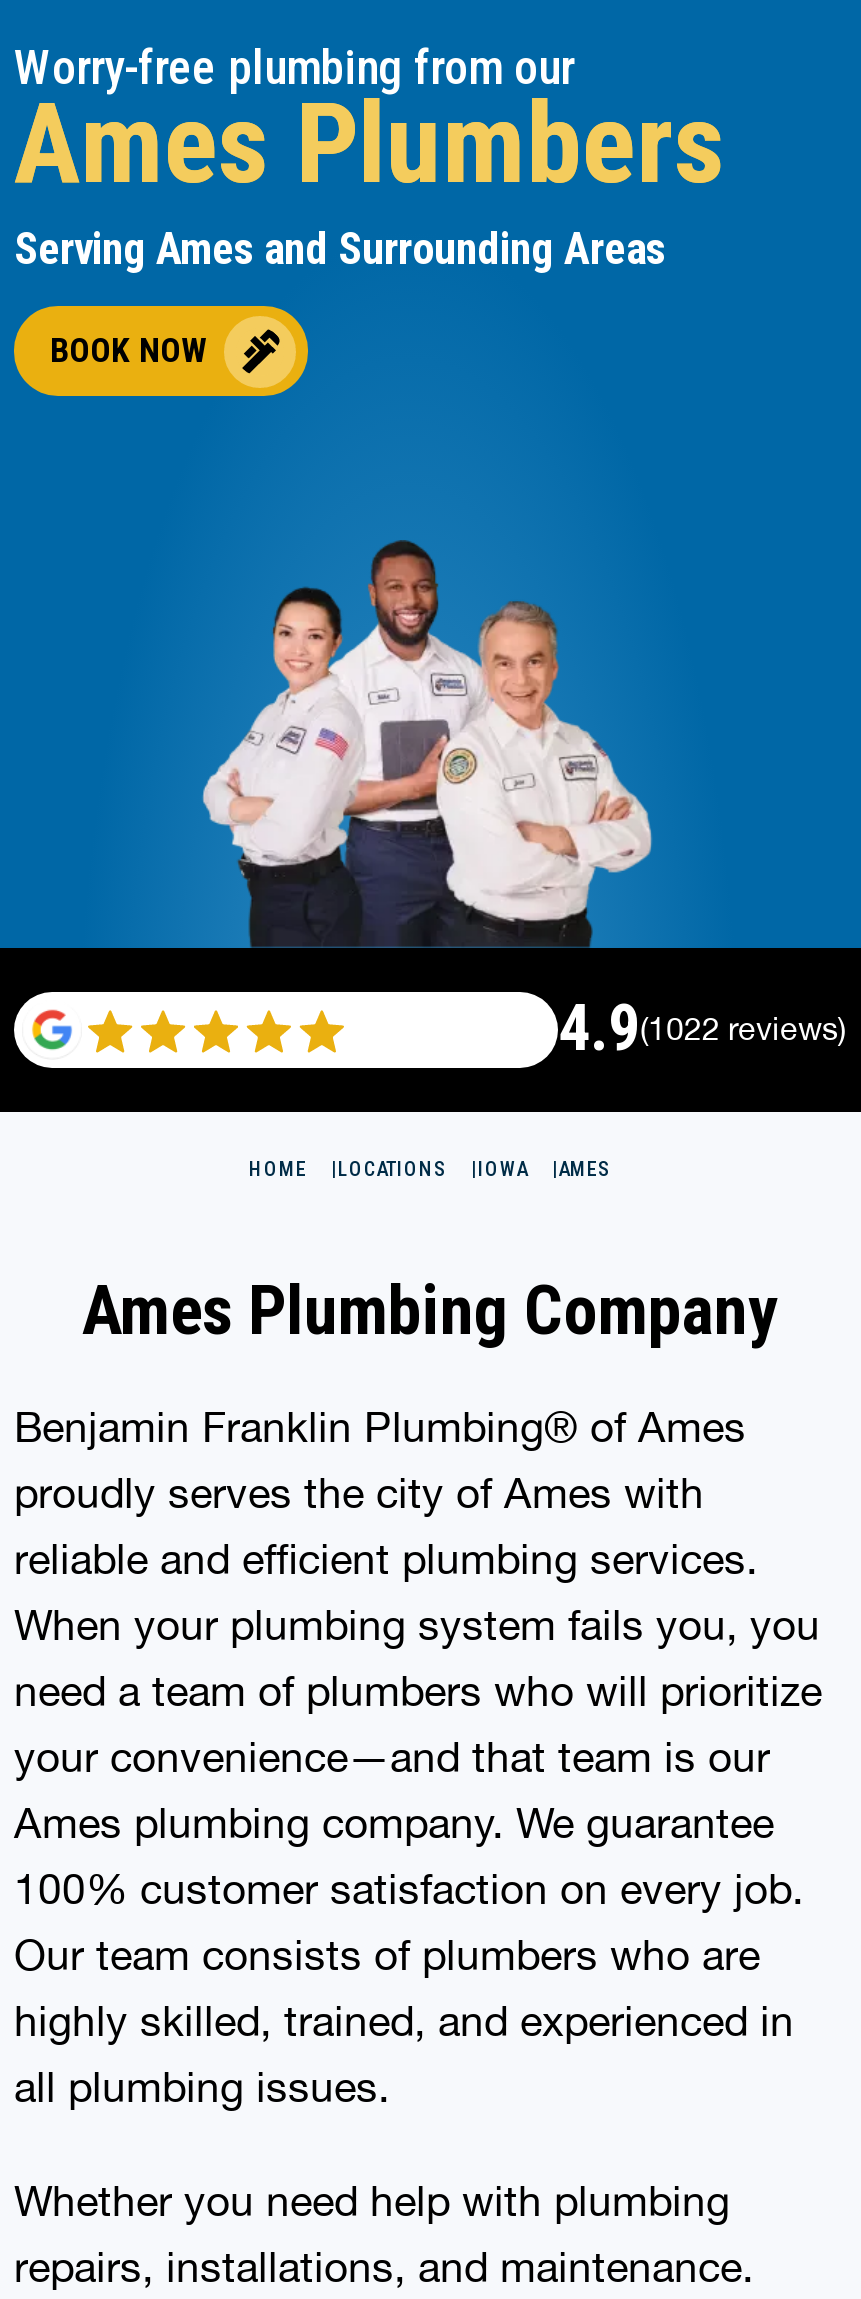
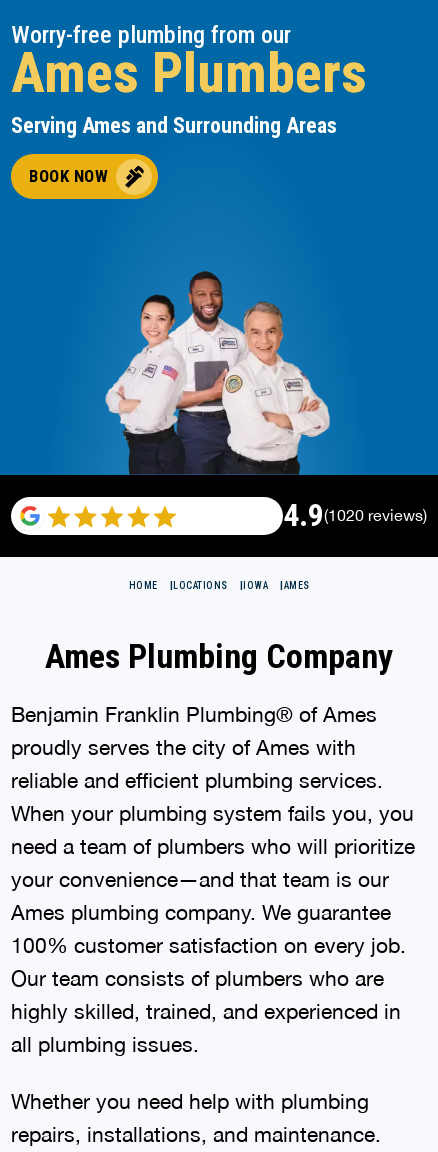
- 4.9(1022 reviews)
+ 4.9(1020 reviews)
